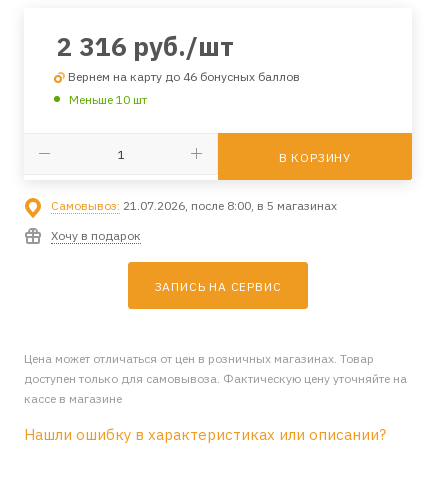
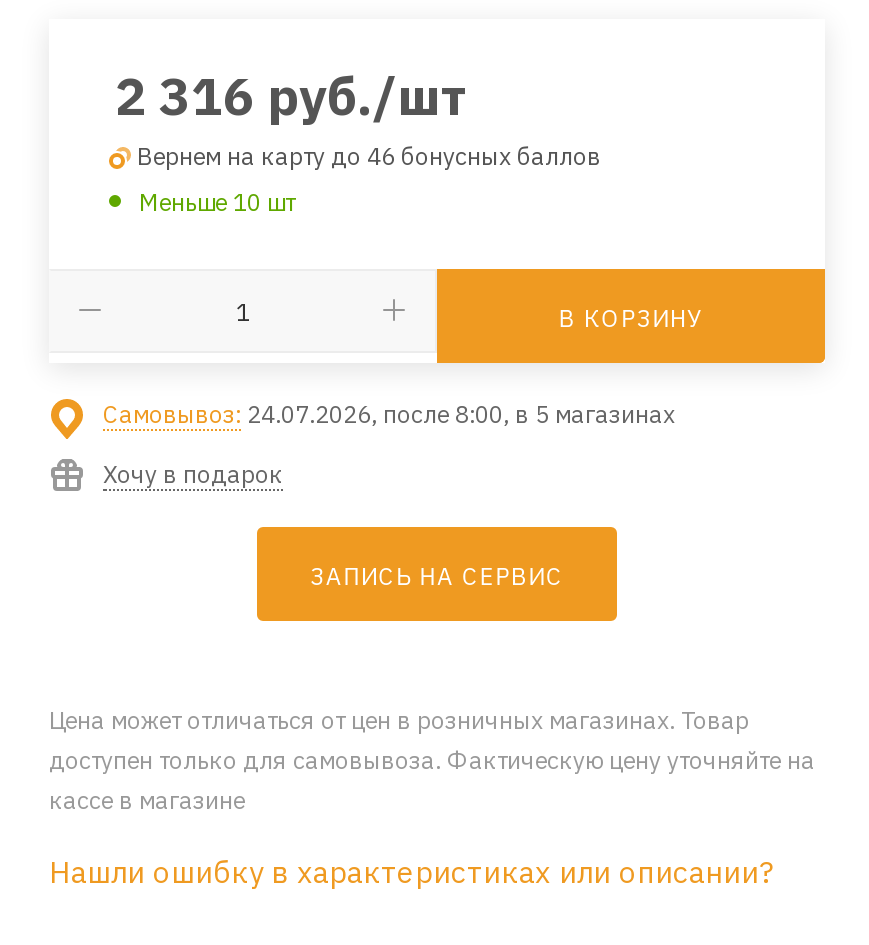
- Самовывоз: 21.07.2026, после 8:00, в 5 магазинах
+ Самовывоз: 24.07.2026, после 8:00, в 5 магазинах
